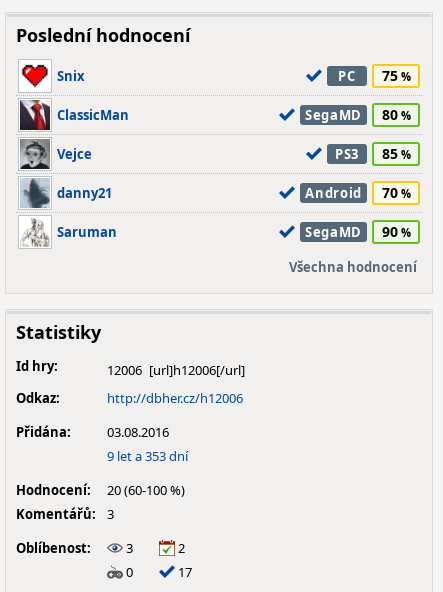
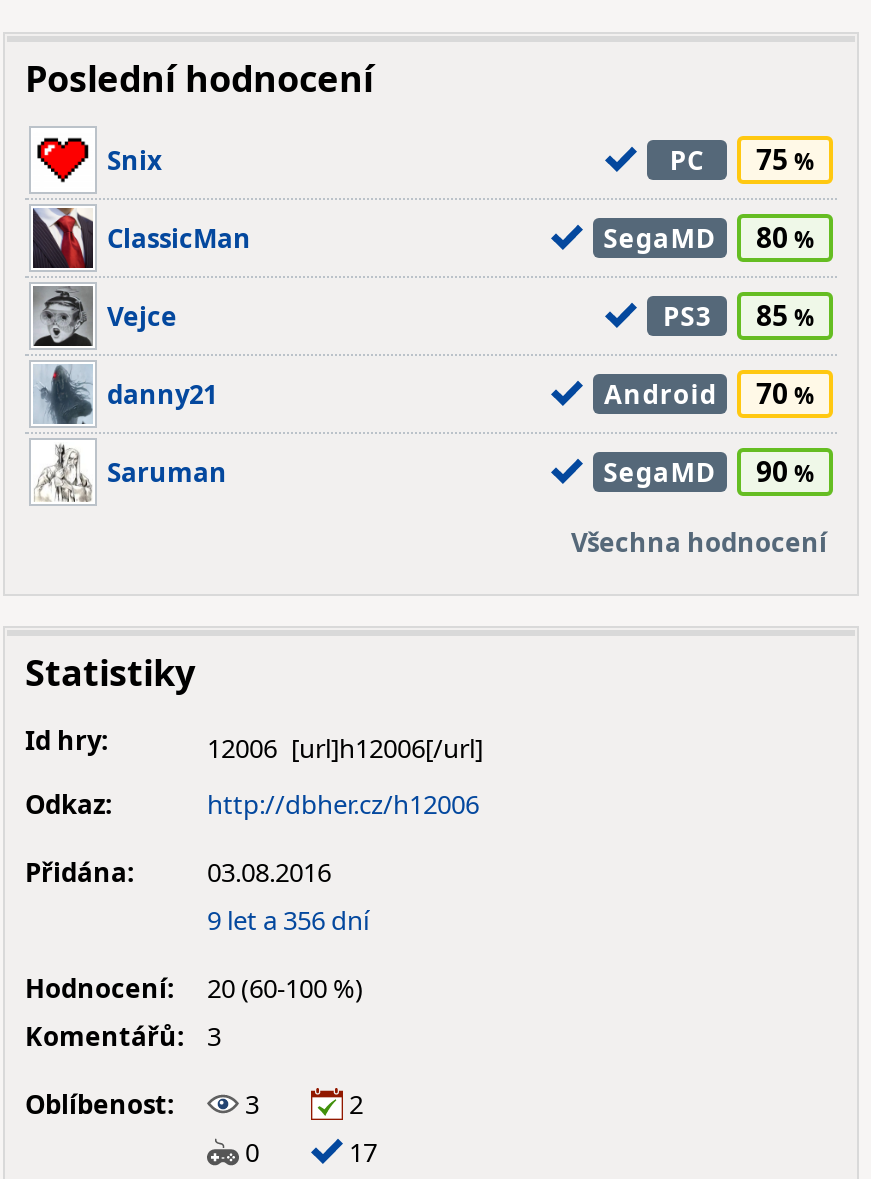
- 9 let a 353 dní
+ 9 let a 356 dní
